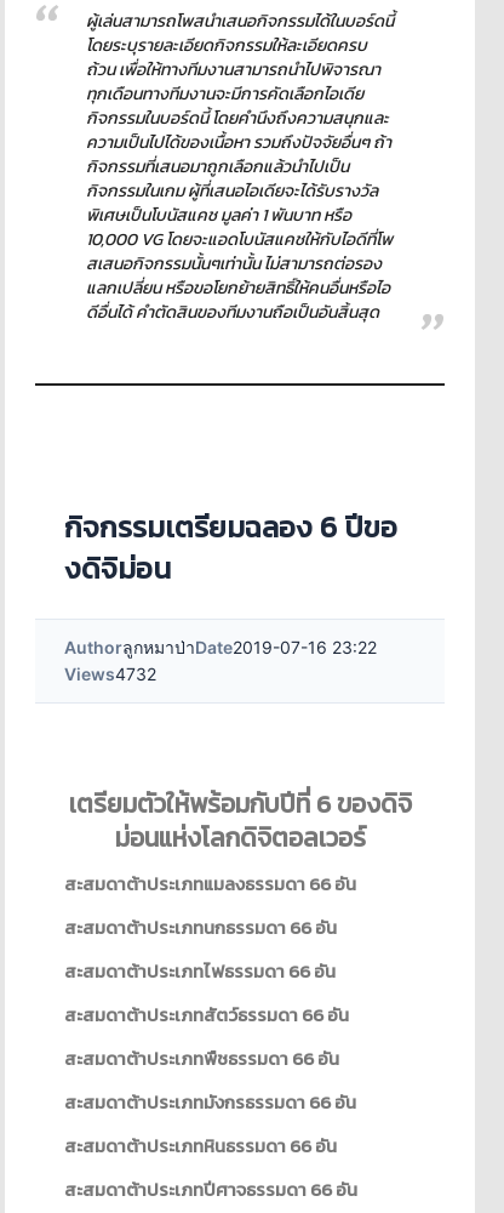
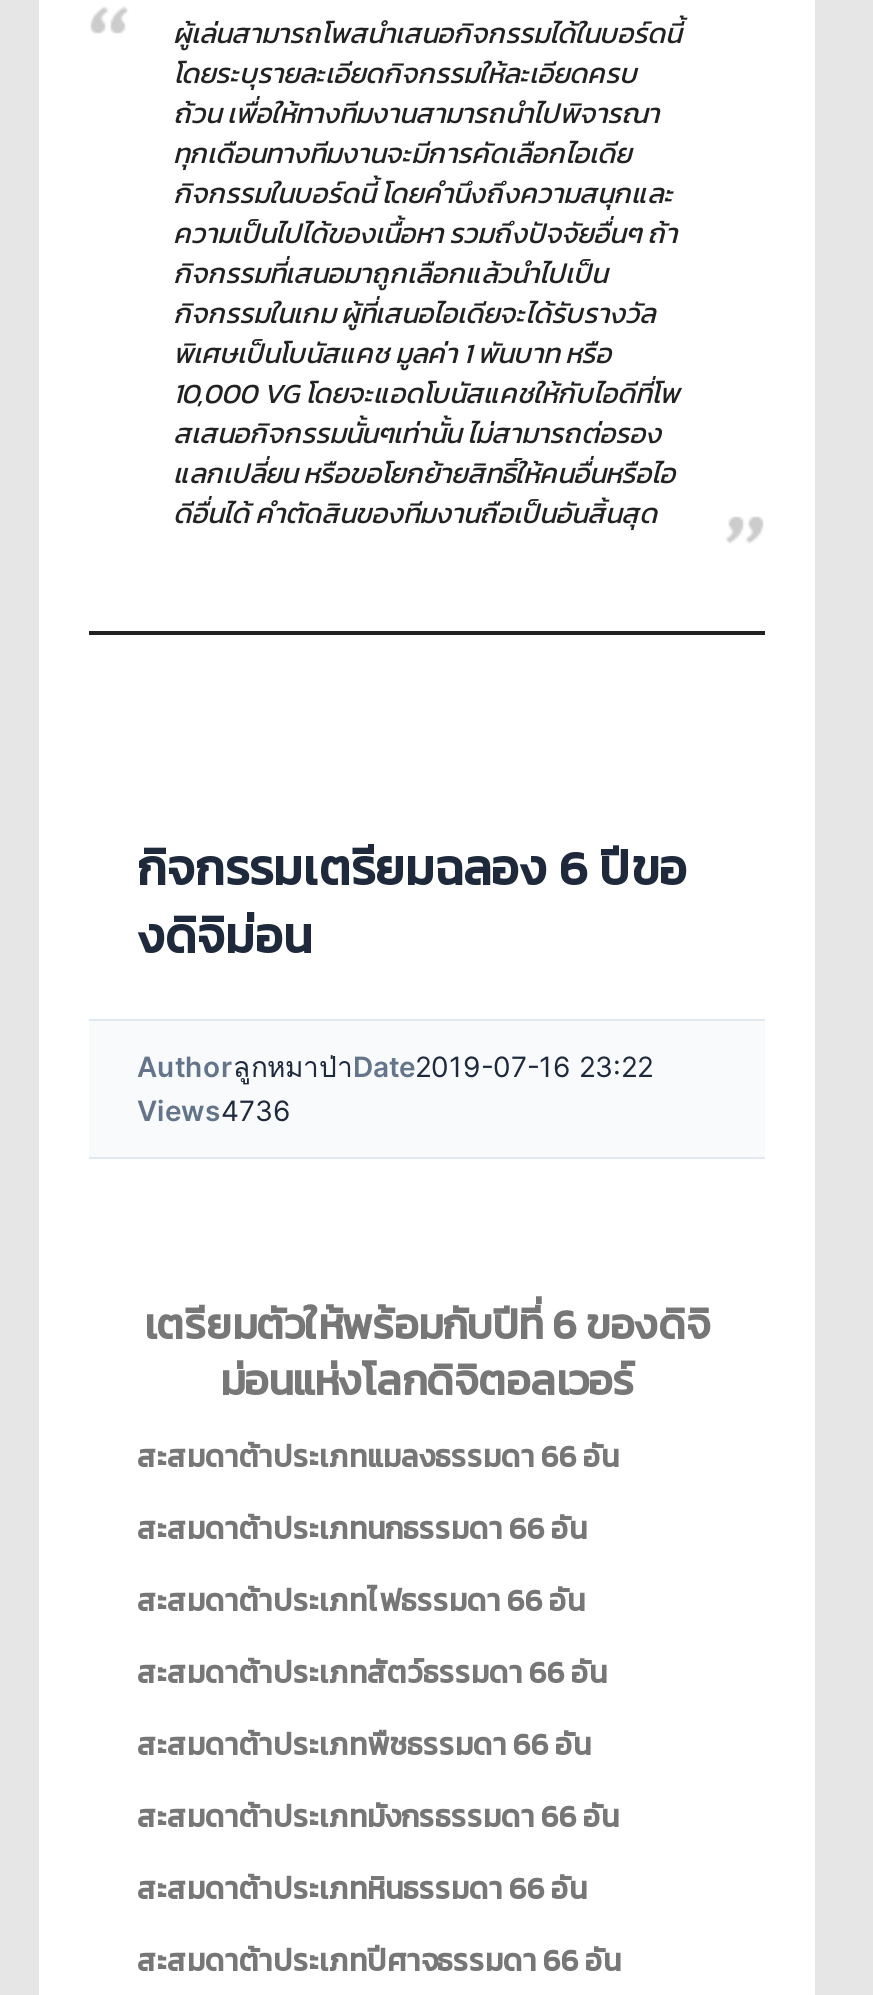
- Views4732
+ Views4736
